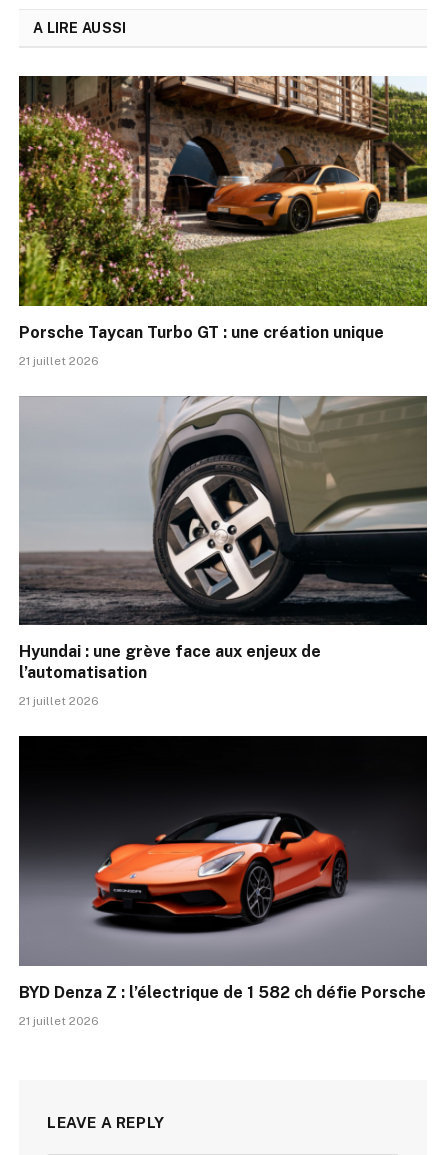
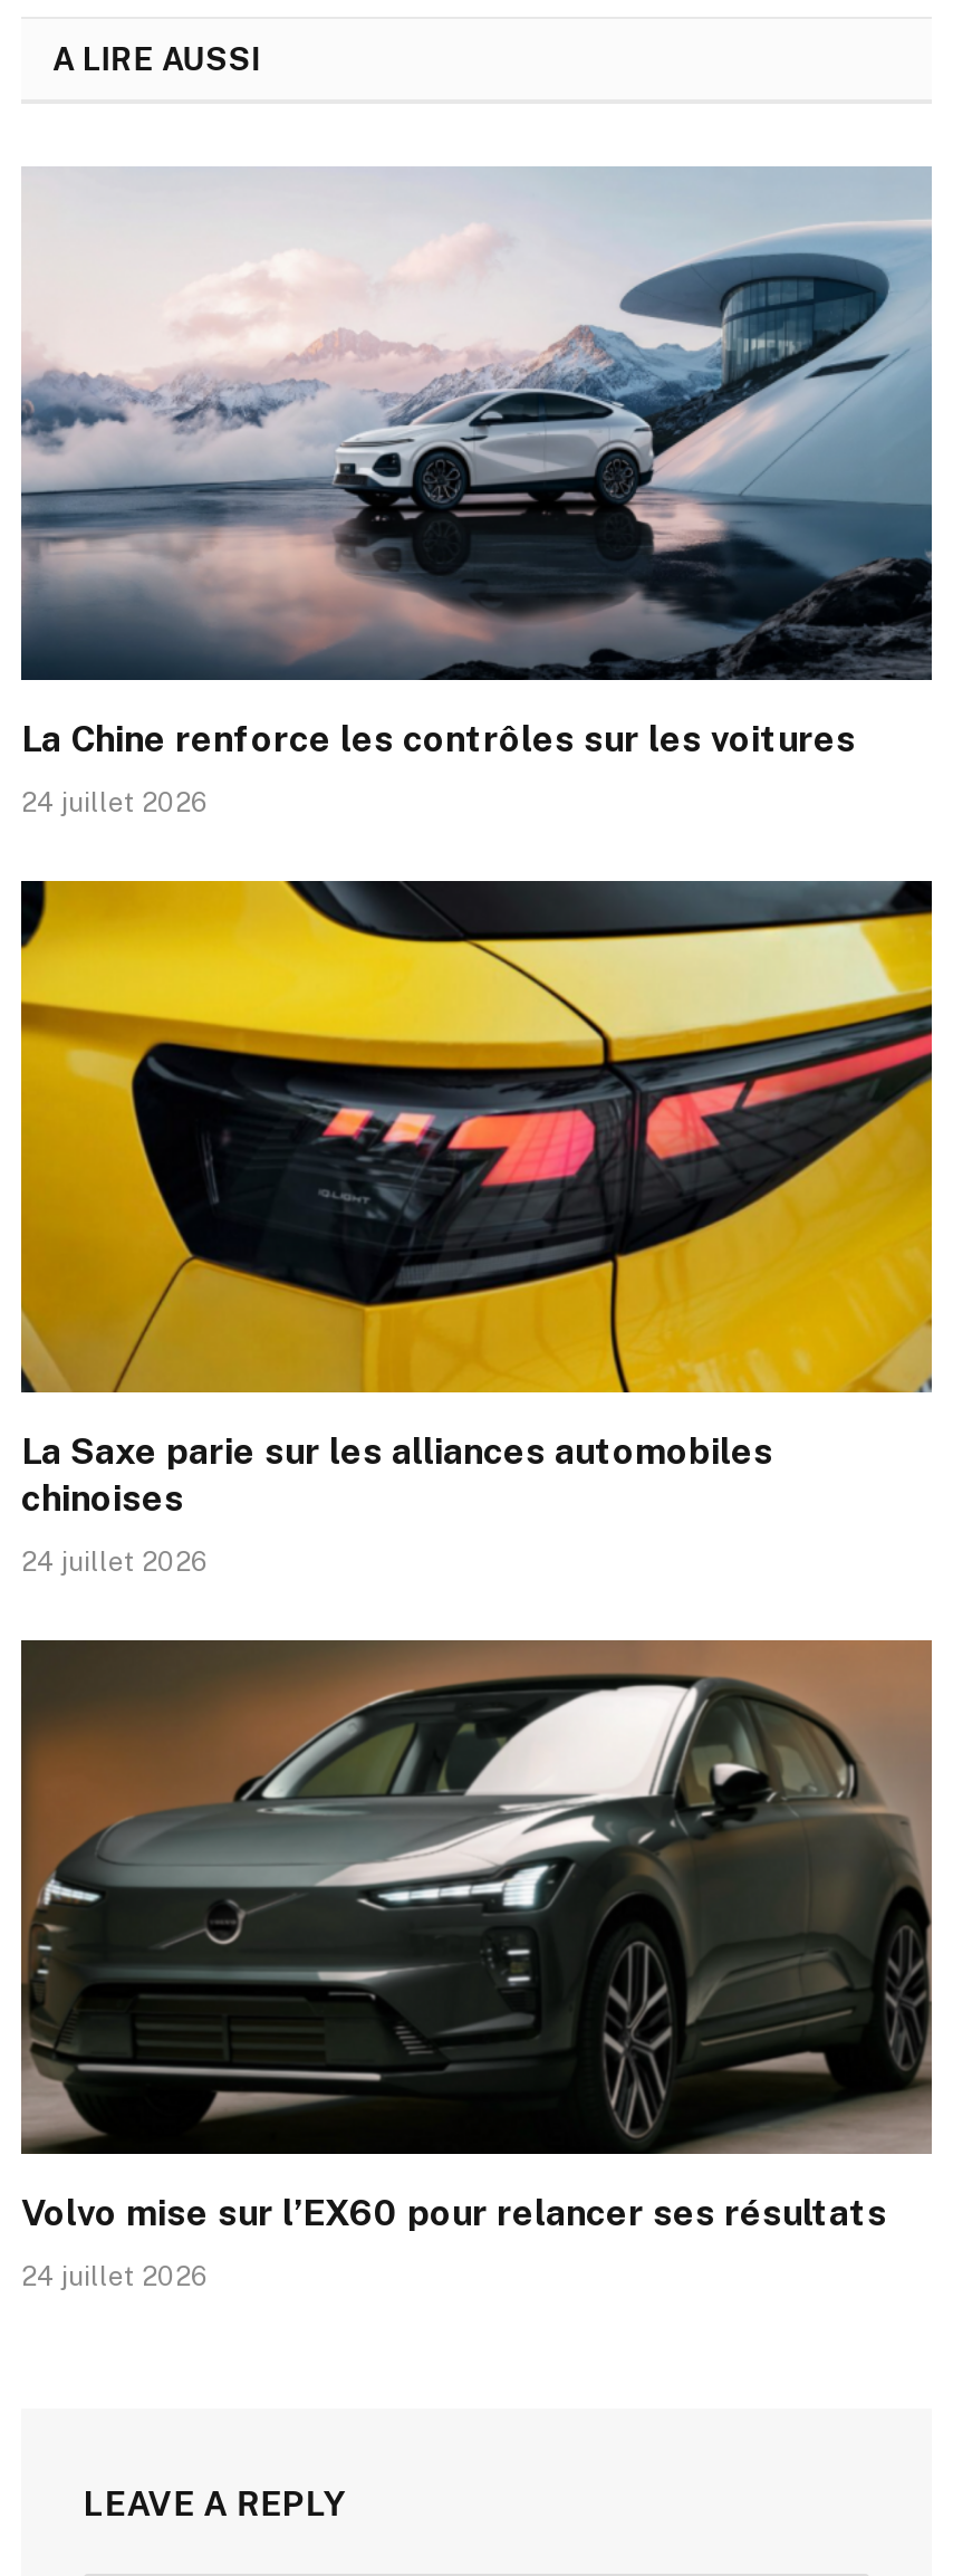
- [image]
- Porsche Taycan Turbo GT : une création unique
+ [image]
+ La Chine renforce les contrôles sur les voitures

- 21 juillet 2026
+ 24 juillet 2026

- [image]
- Hyundai : une grève face aux enjeux de
- l’automatisation
+ [image]
+ La Saxe parie sur les alliances automobiles
+ chinoises

- 21 juillet 2026
+ 24 juillet 2026

- [image]
- BYD Denza Z : l’électrique de 1 582 ch défie Porsche
+ [image]
+ Volvo mise sur l’EX60 pour relancer ses résultats

- 21 juillet 2026
+ 24 juillet 2026
